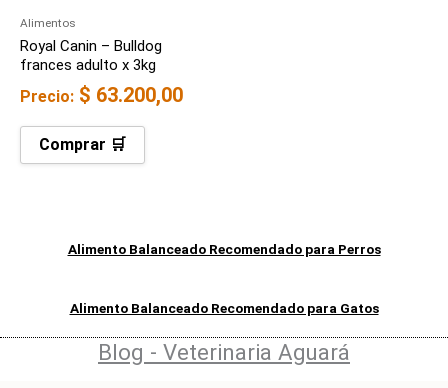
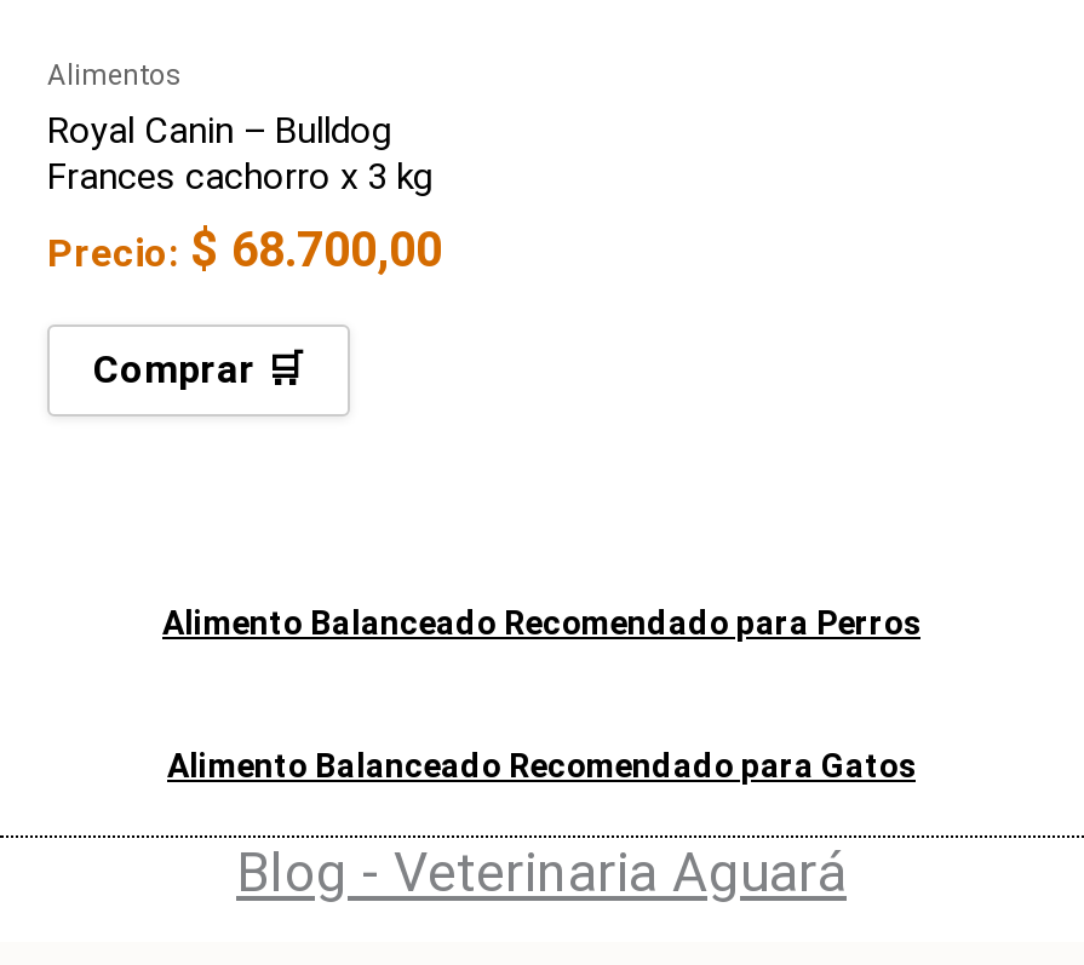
- frances adulto x 3kg
- Precio: $63.200,00
+ Frances cachorro x 3 kg
+ Precio: $68.700,00
